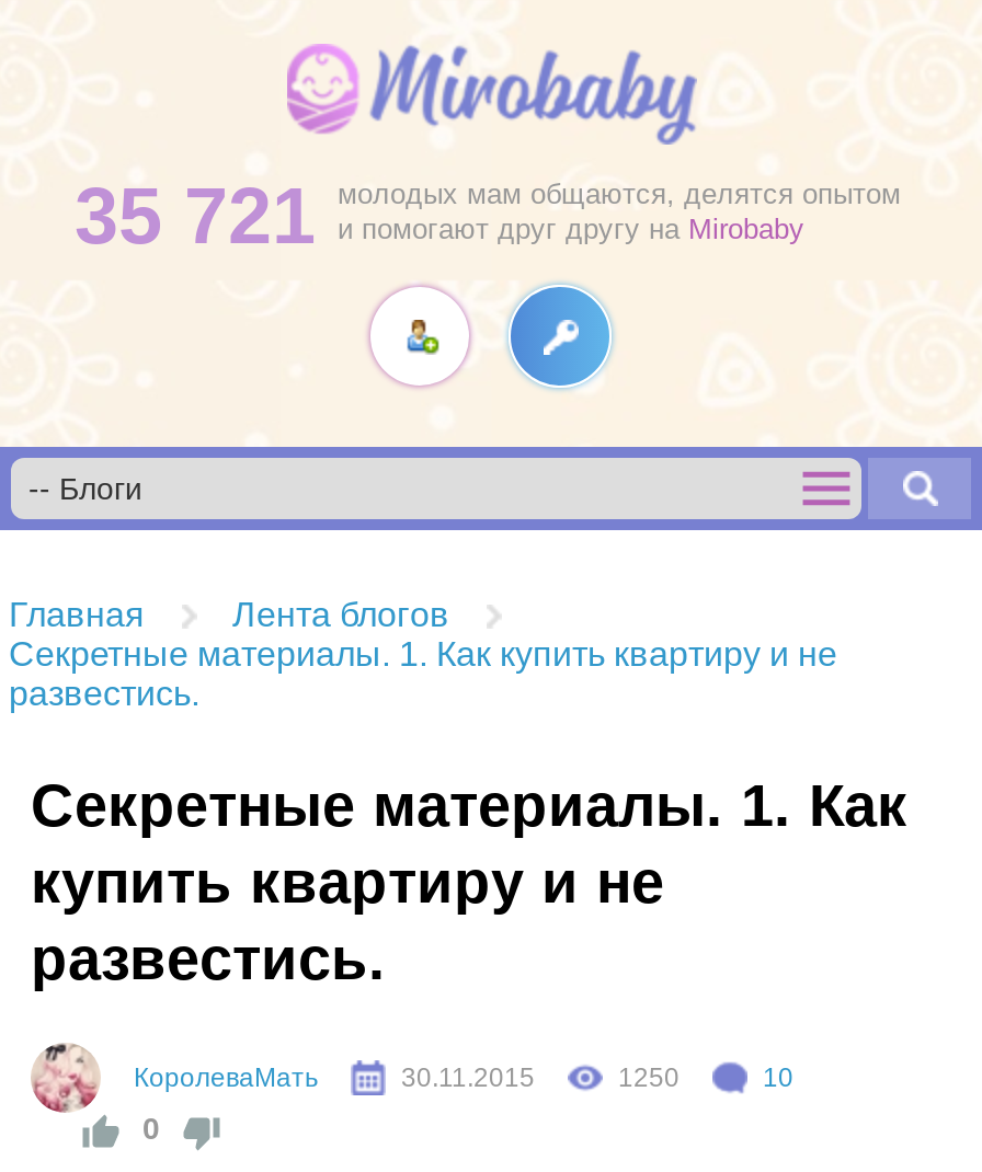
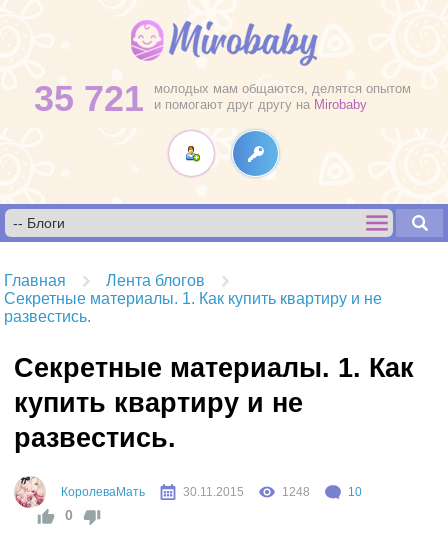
- 1250
+ 1248
